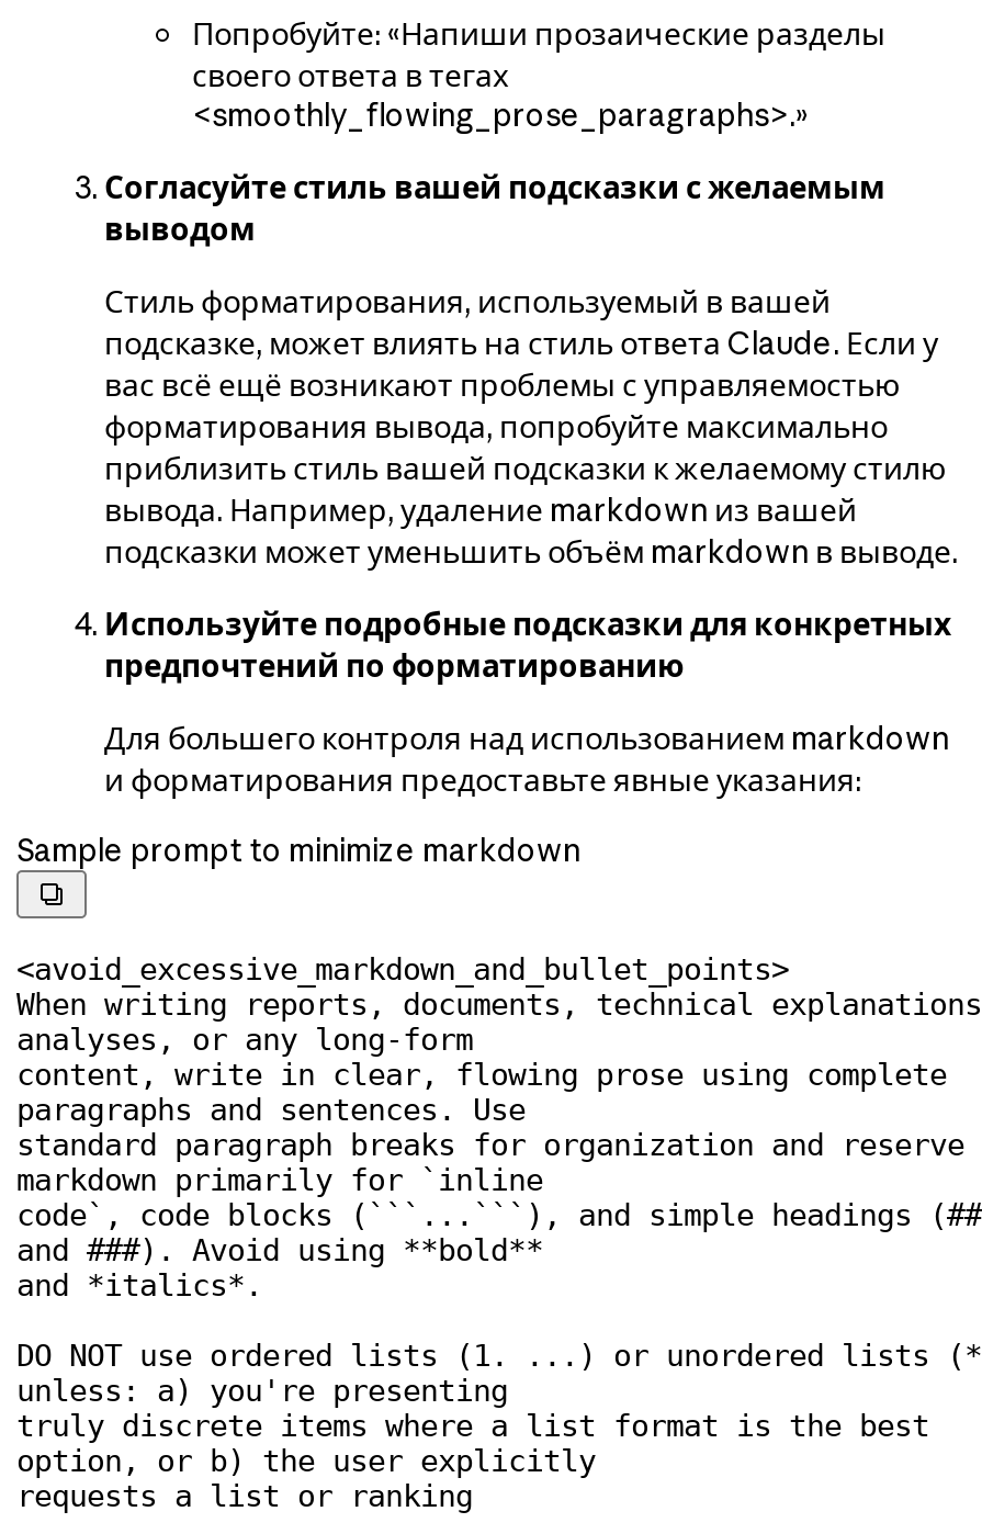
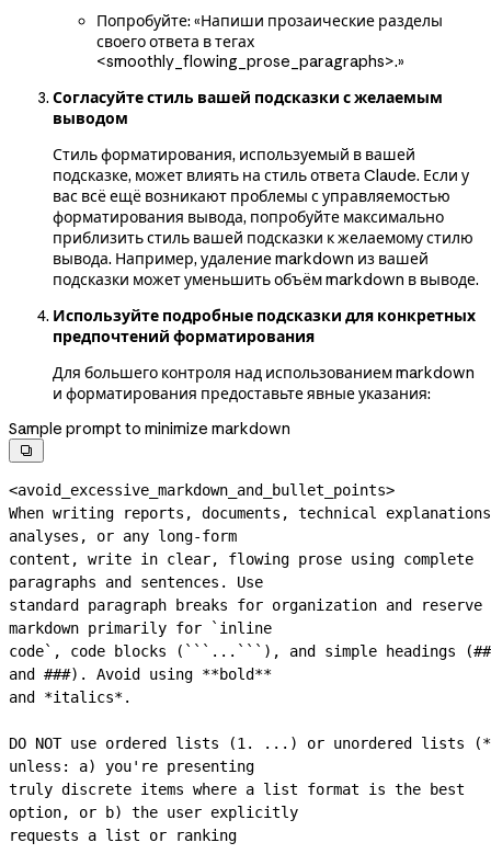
- предпочтений по форматированию
+ предпочтений форматирования
